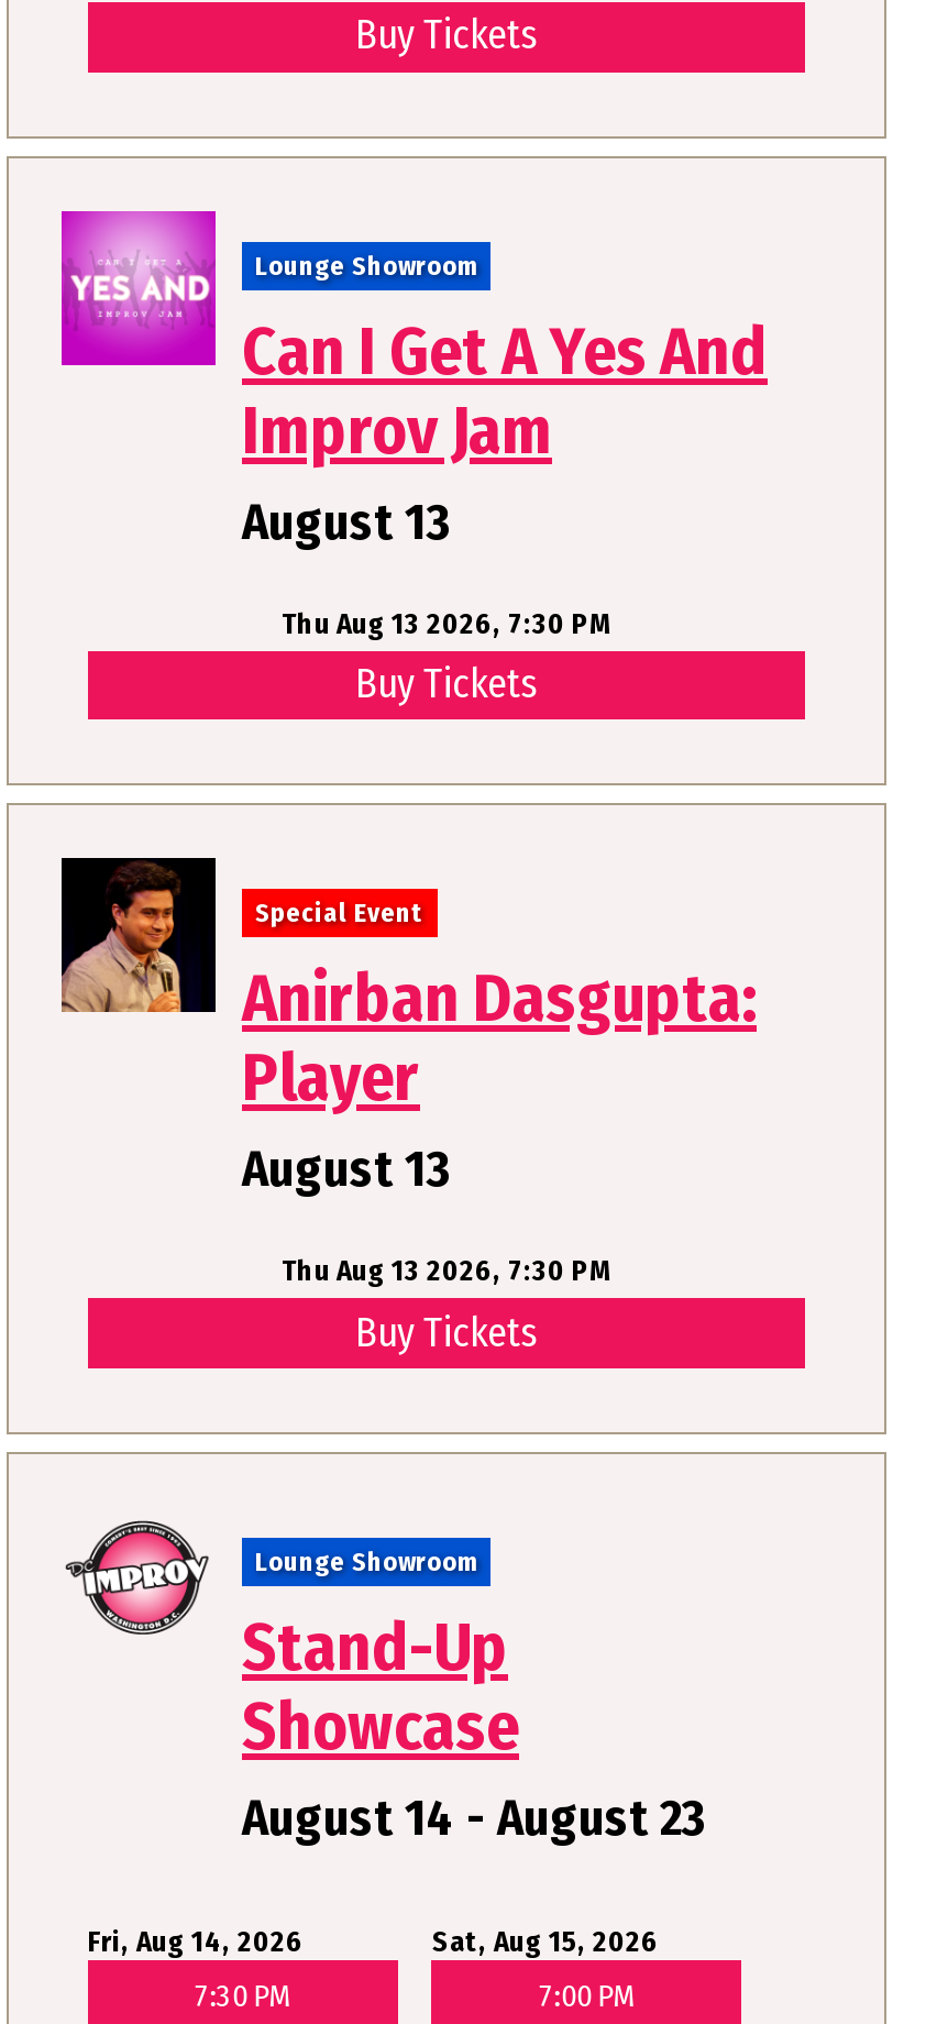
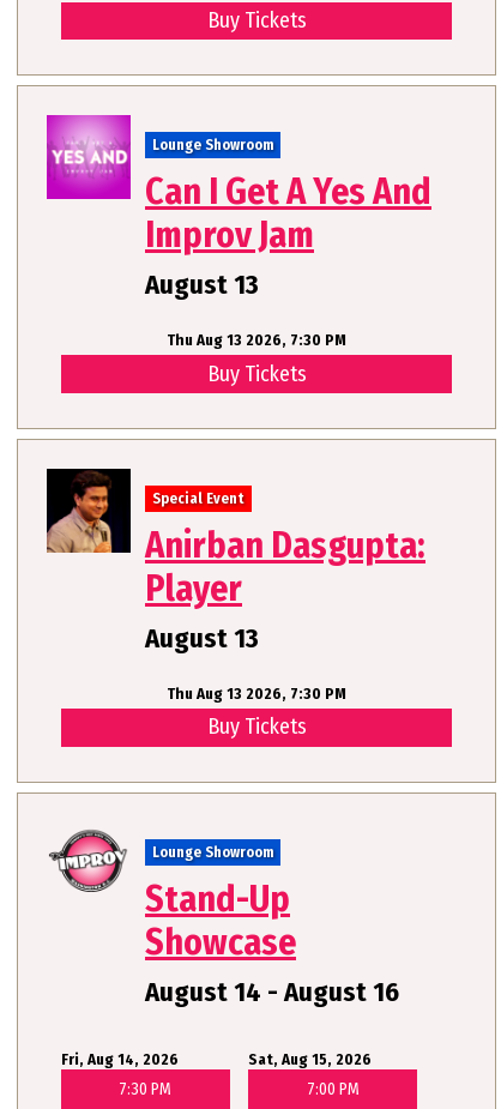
- August 14 - August 23
+ August 14 - August 16
